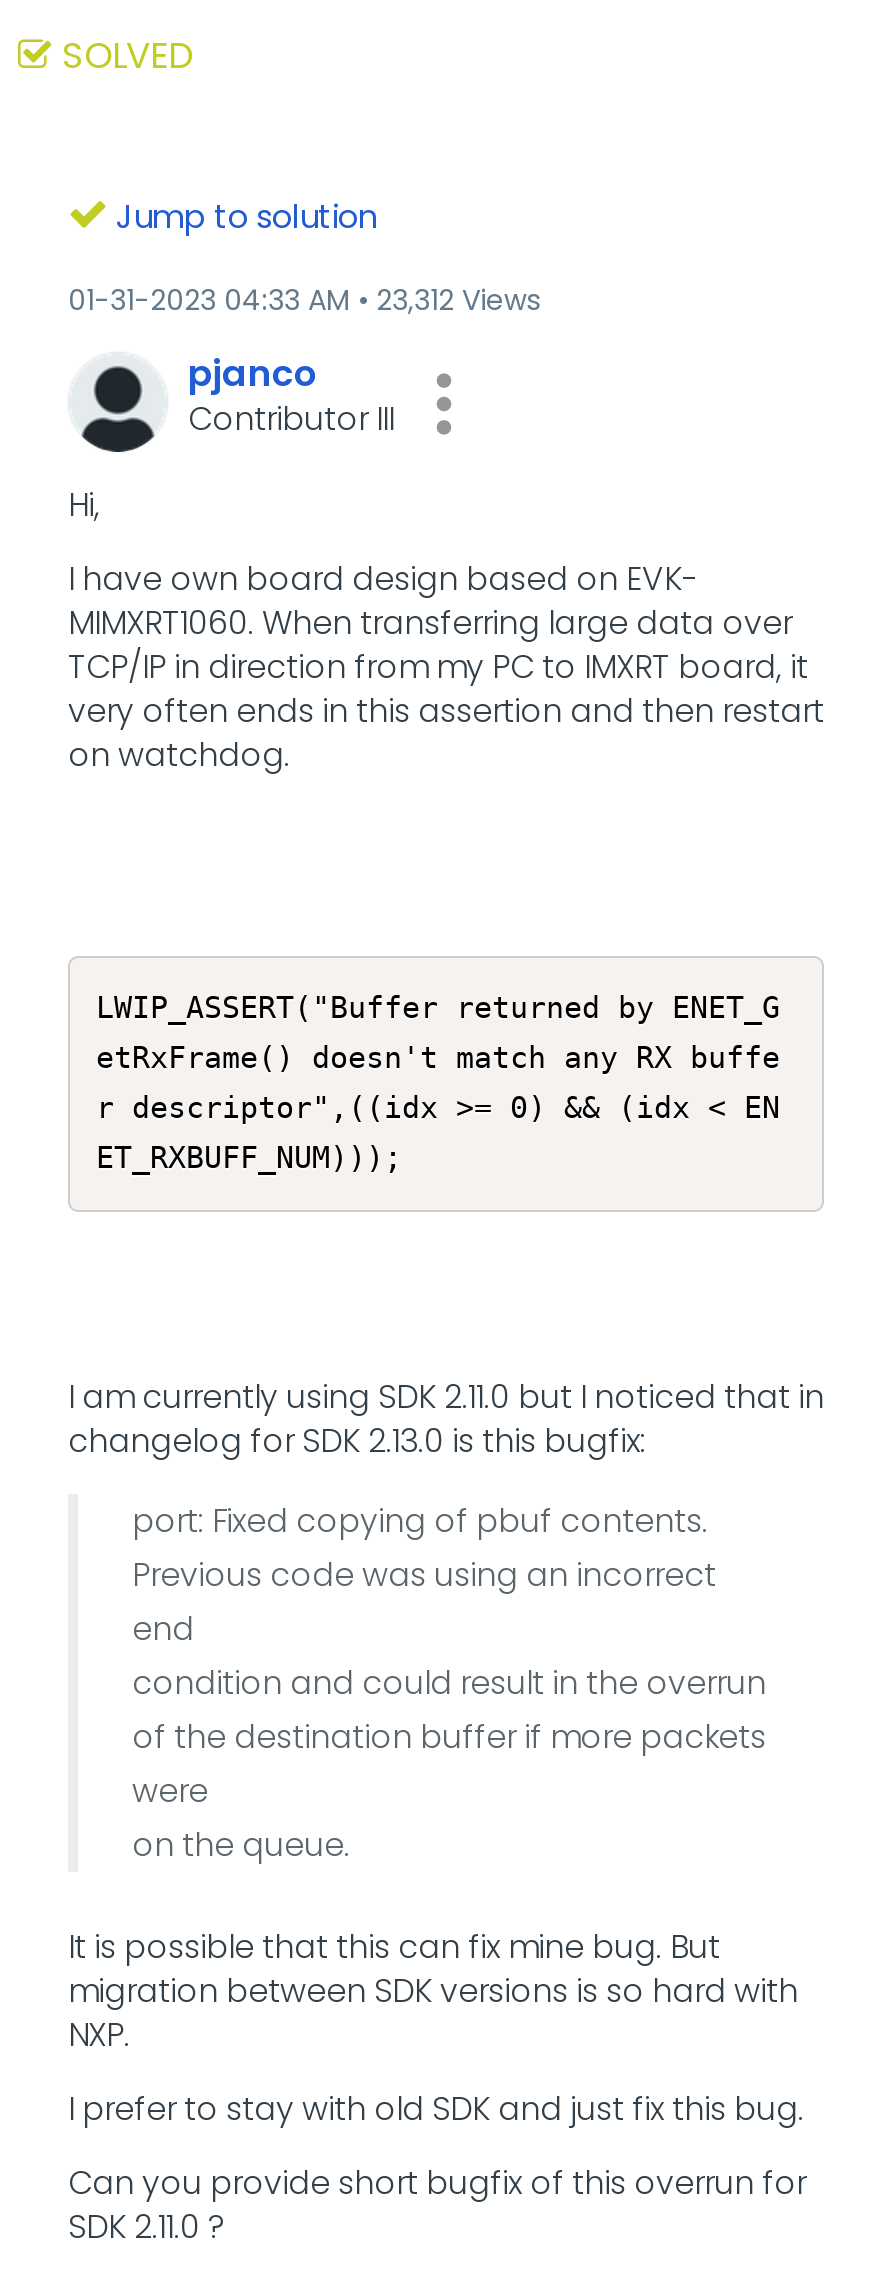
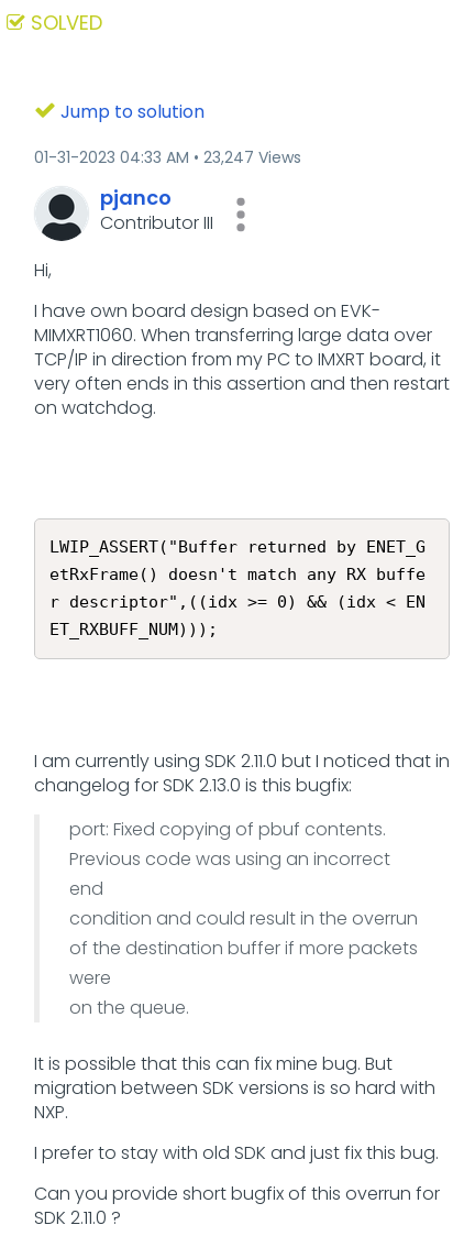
- 01-31-2023 04:33 AM 23,312 Views
+ 01-31-2023 04:33 AM 23,247 Views
